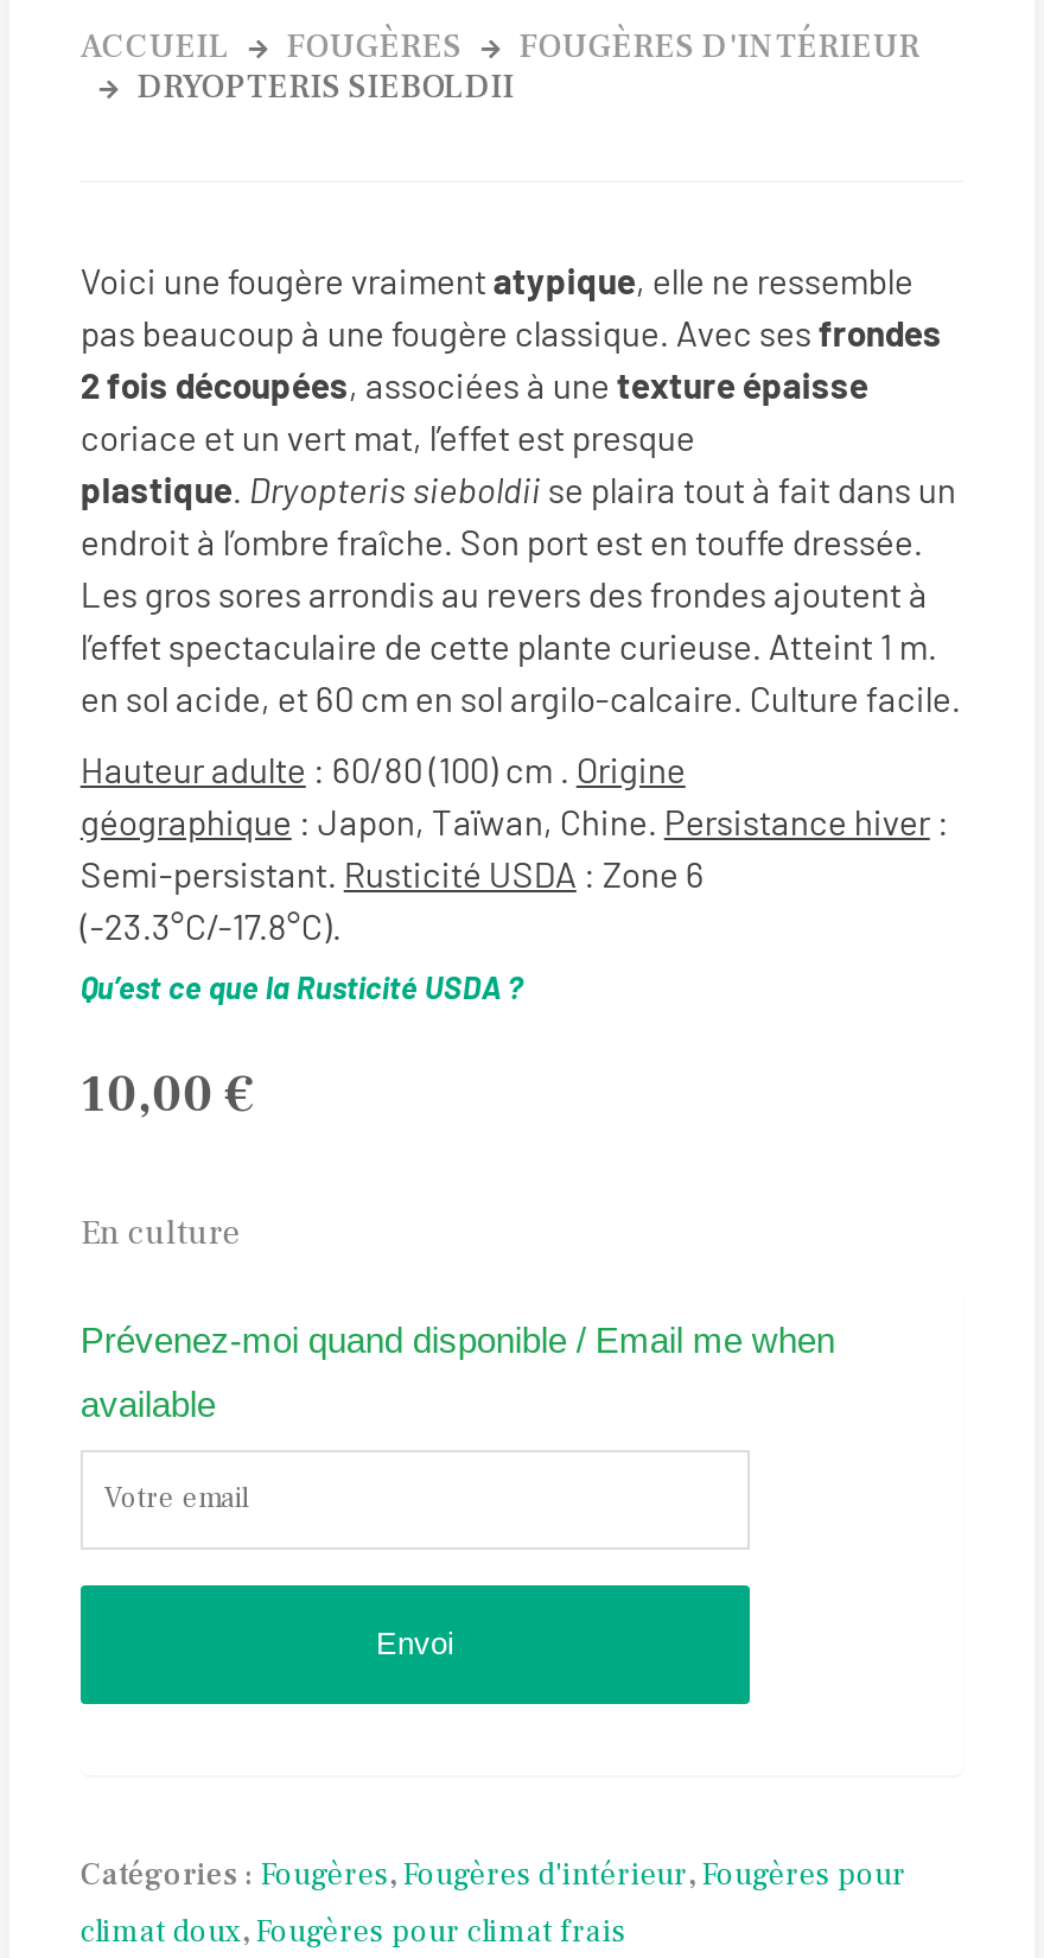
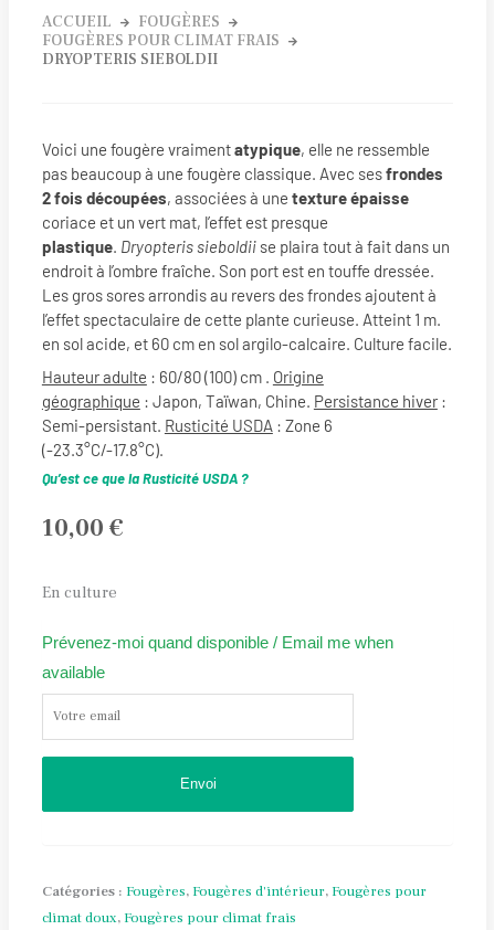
- FOUGÈRES D'INTÉRIEUR
+ FOUGÈRES POUR CLIMAT FRAIS
